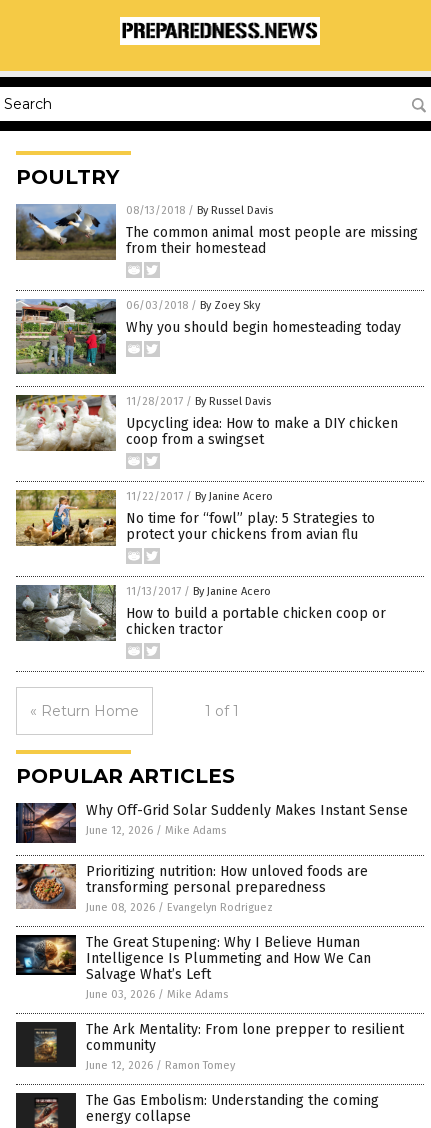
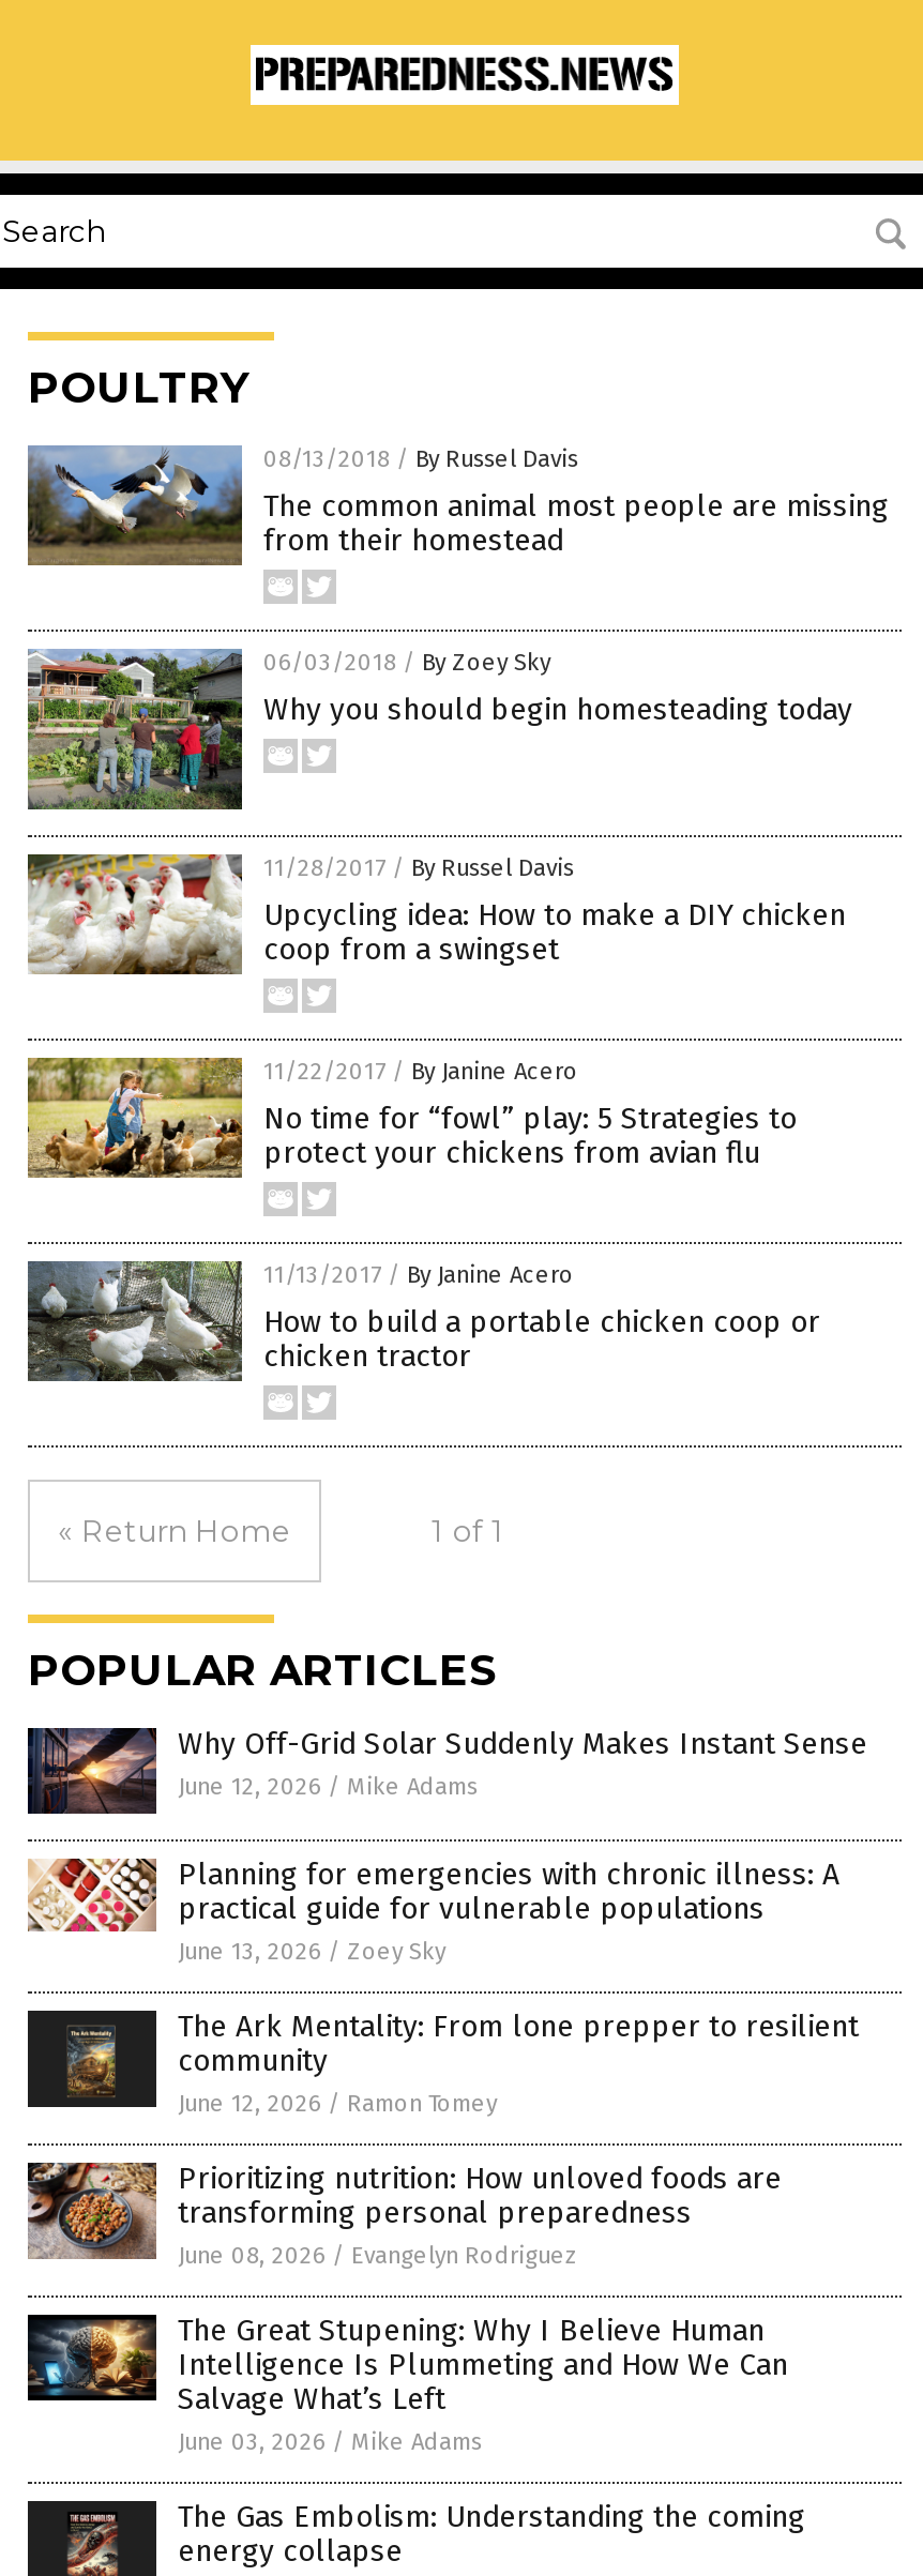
+ [image]
+ Planning for emergencies with chronic illness: A
+ practical guide for vulnerable populations
+ June 13, 2026 / Zoey Sky

moved down: [image] | Prioritizing nutrition: How unloved foods are | transforming personal preparedness | June 08, 2026 / Evangelyn Rodriguez | The Great Stupening: Why I Believe Human | Intelligence Is Plummeting and How We Can | Salvage What’s Left | June 03, 2026 / Mike Adams

moved up: [image] | The Ark Mentality: From lone prepper to resilient | community | June 12, 2026 / Ramon Tomey
